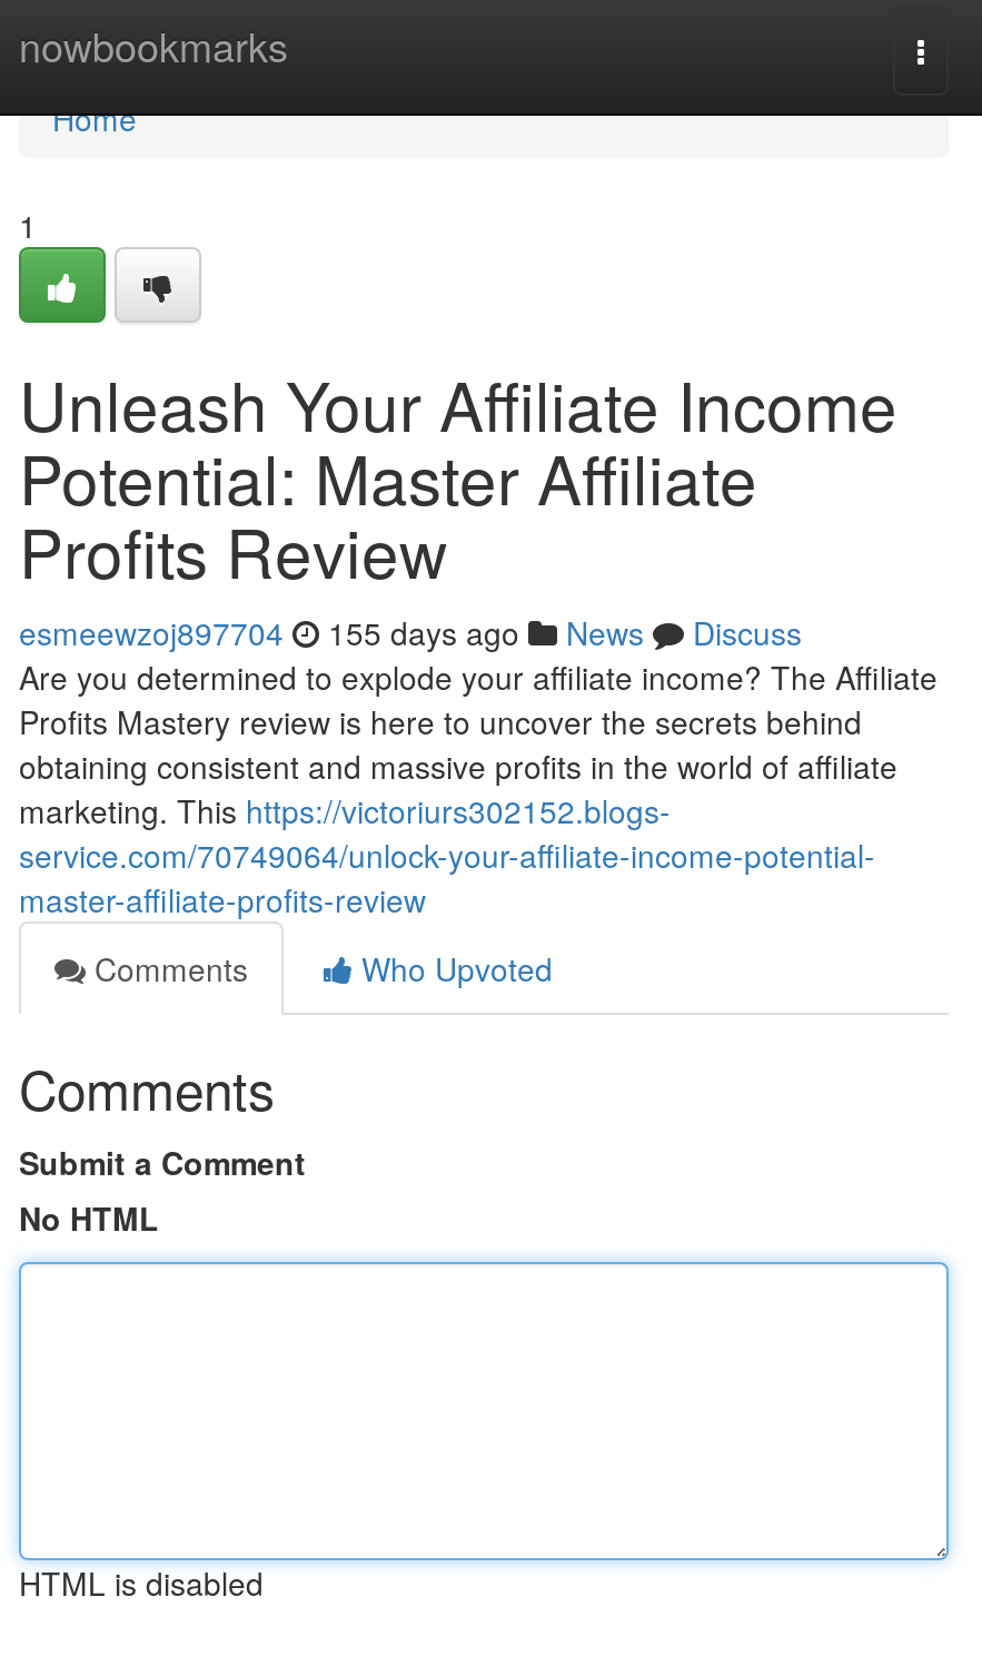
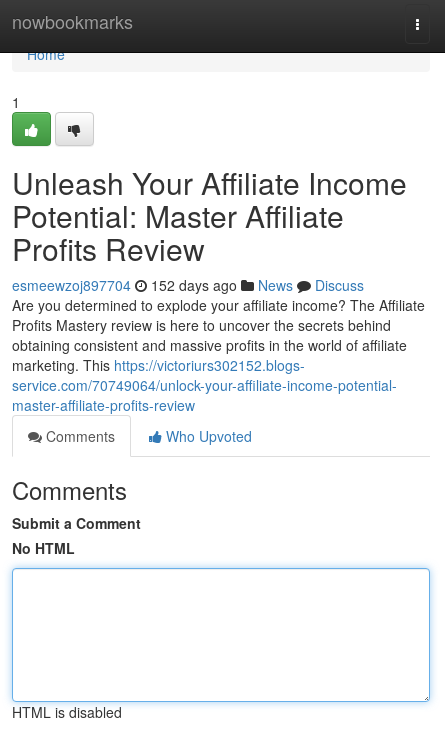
- esmeewzoj897704 155 days ago News Discuss
+ esmeewzoj897704 152 days ago News Discuss
